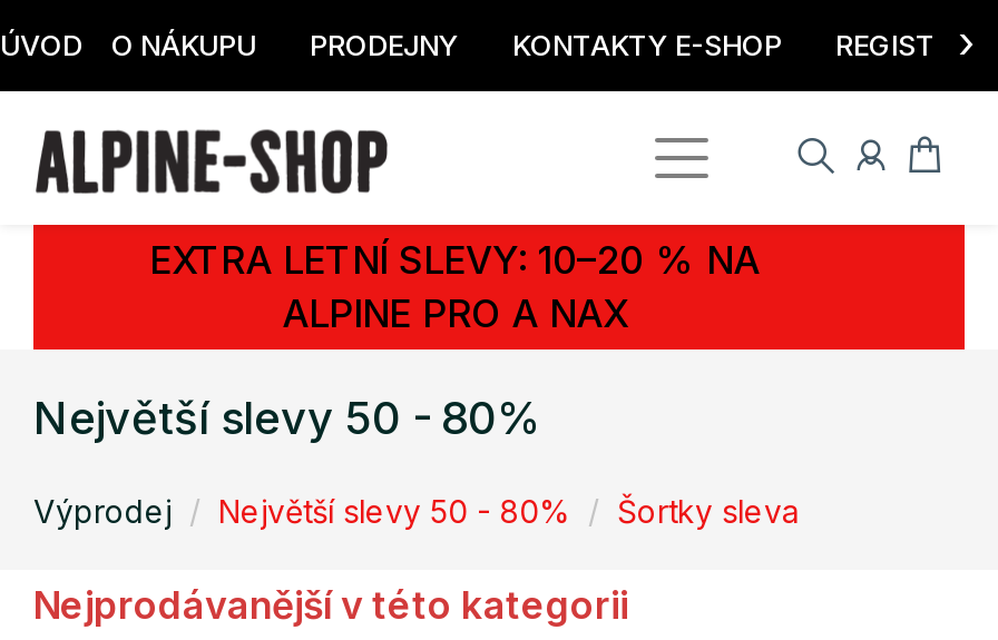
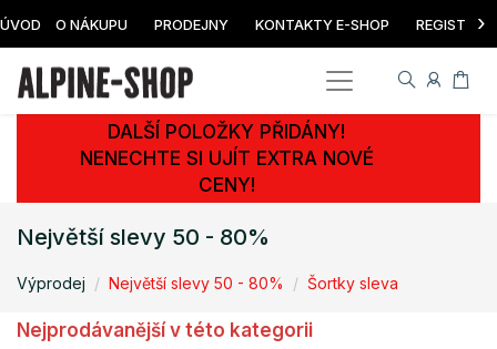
- EXTRA LETNÍ SLEVY: 10–20 % NA
- ALPINE PRO A NAX
+ DALŠÍ POLOŽKY PŘIDÁNY!
+ NENECHTE SI UJÍT EXTRA NOVÉ
+ CENY!
